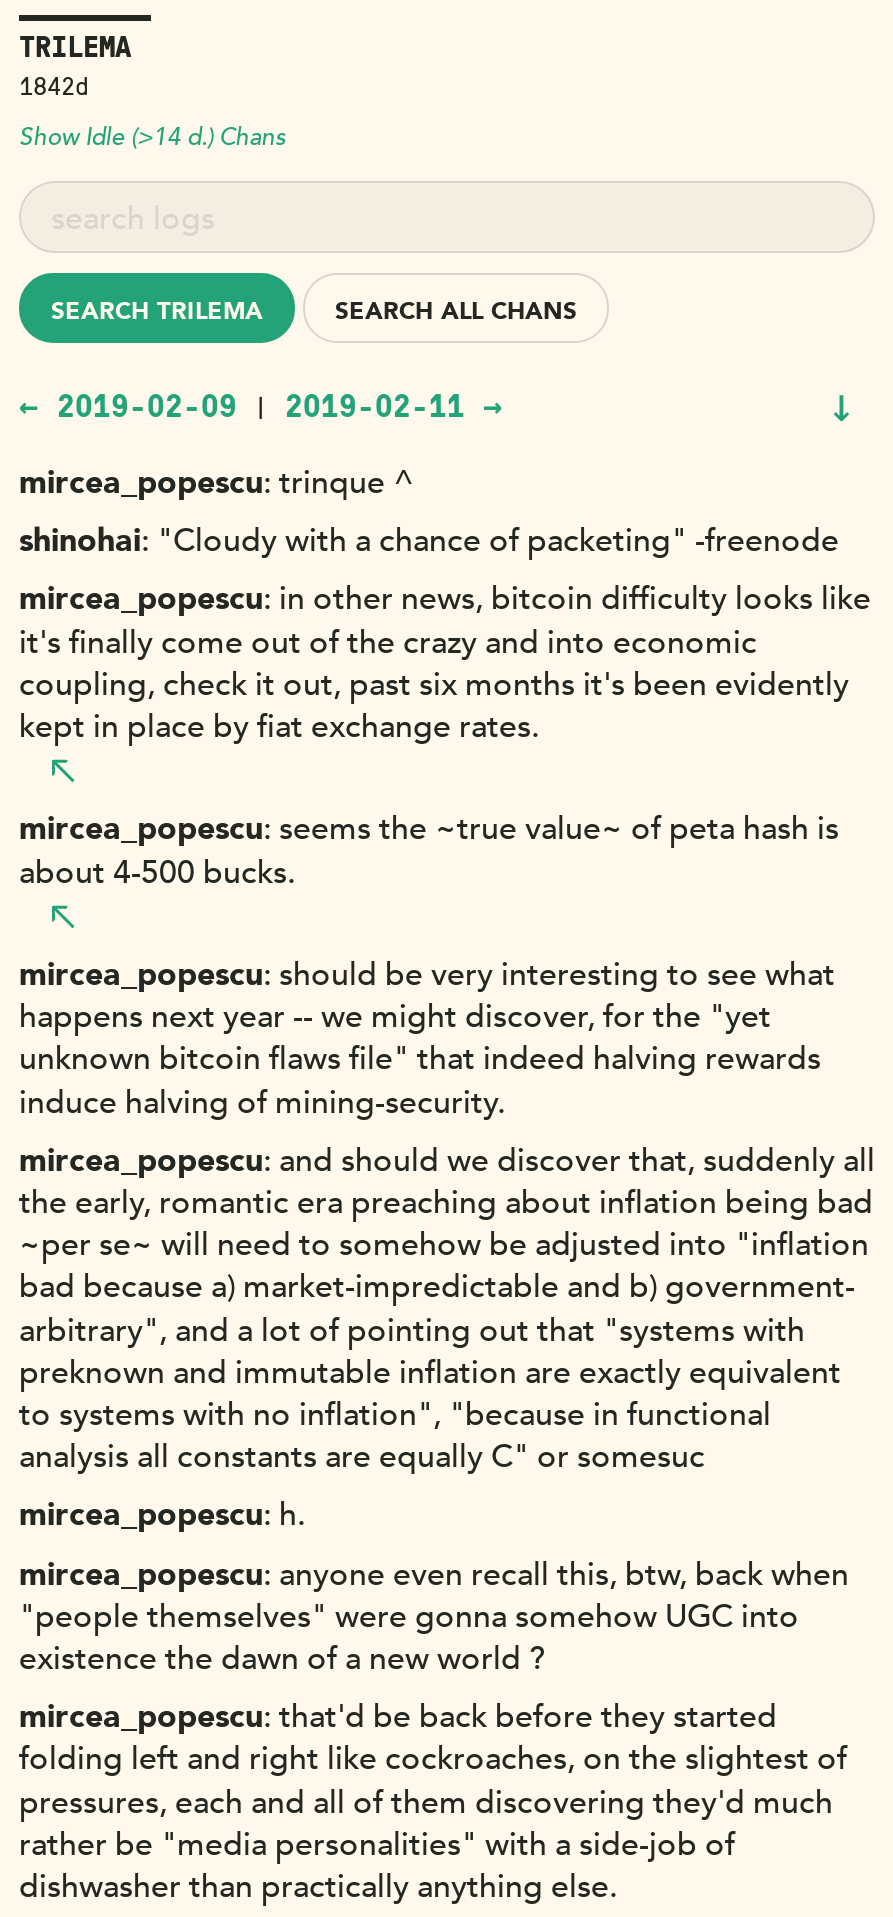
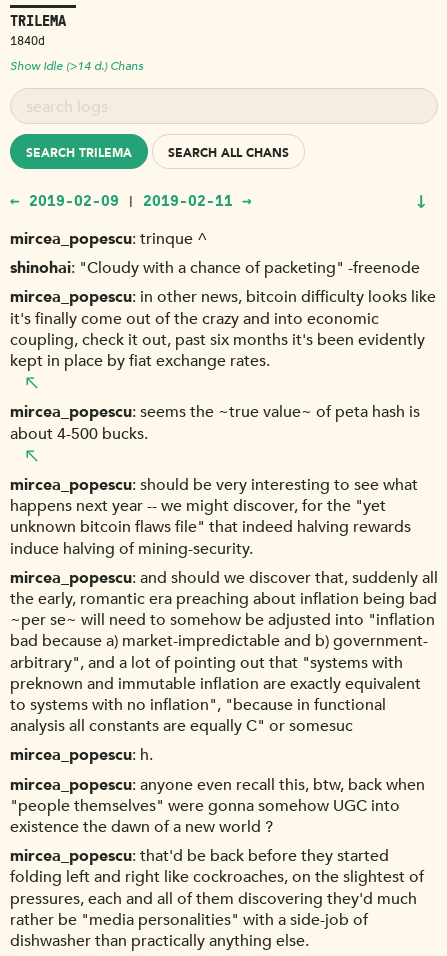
- 1842d
+ 1840d
